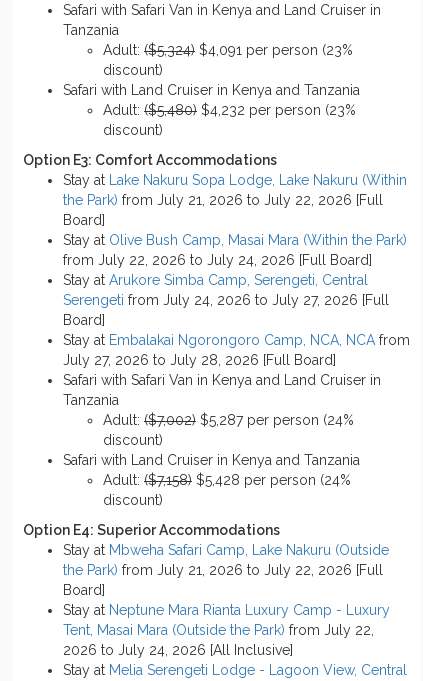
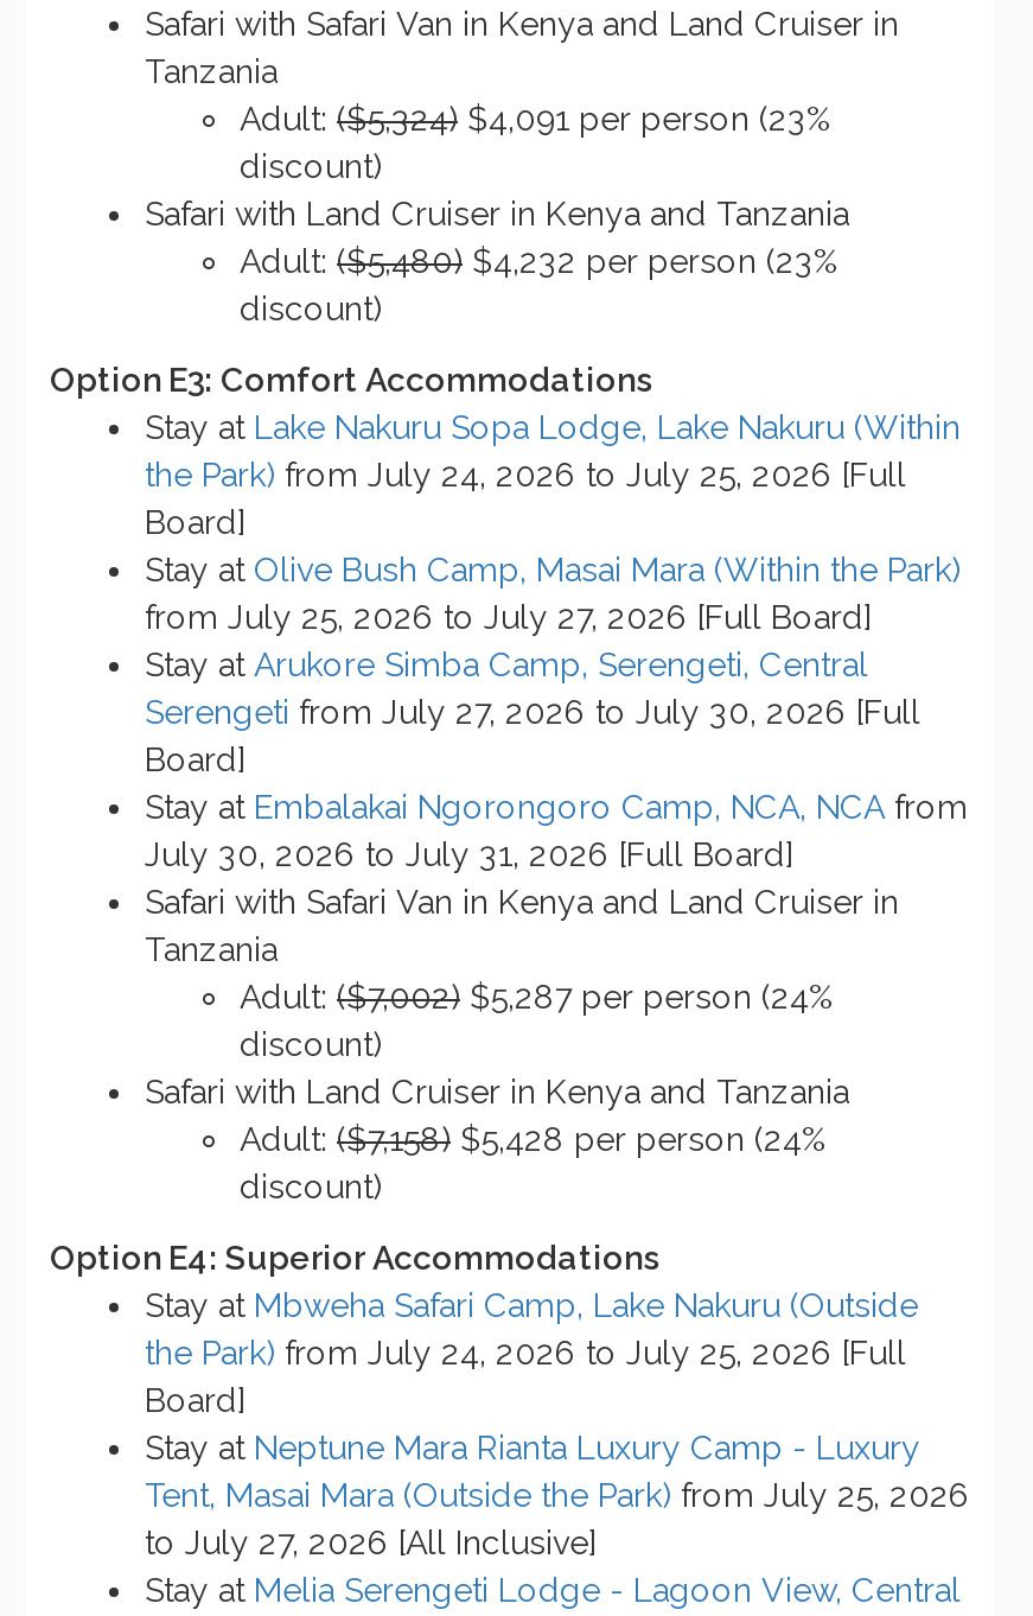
- the Park) from July 21, 2026 to July 22, 2026 [Full
+ the Park) from July 24, 2026 to July 25, 2026 [Full

- from July 22, 2026 to July 24, 2026 [Full Board]
+ from July 25, 2026 to July 27, 2026 [Full Board]

- Serengeti from July 24, 2026 to July 27, 2026 [Full
+ Serengeti from July 27, 2026 to July 30, 2026 [Full

- July 27, 2026 to July 28, 2026 [Full Board]
+ July 30, 2026 to July 31, 2026 [Full Board]

- the Park) from July 21, 2026 to July 22, 2026 [Full
+ the Park) from July 24, 2026 to July 25, 2026 [Full

- Tent, Masai Mara (Outside the Park) from July 22,
- 2026 to July 24, 2026 [All Inclusive]
+ Tent, Masai Mara (Outside the Park) from July 25, 2026
+ to July 27, 2026 [All Inclusive]
